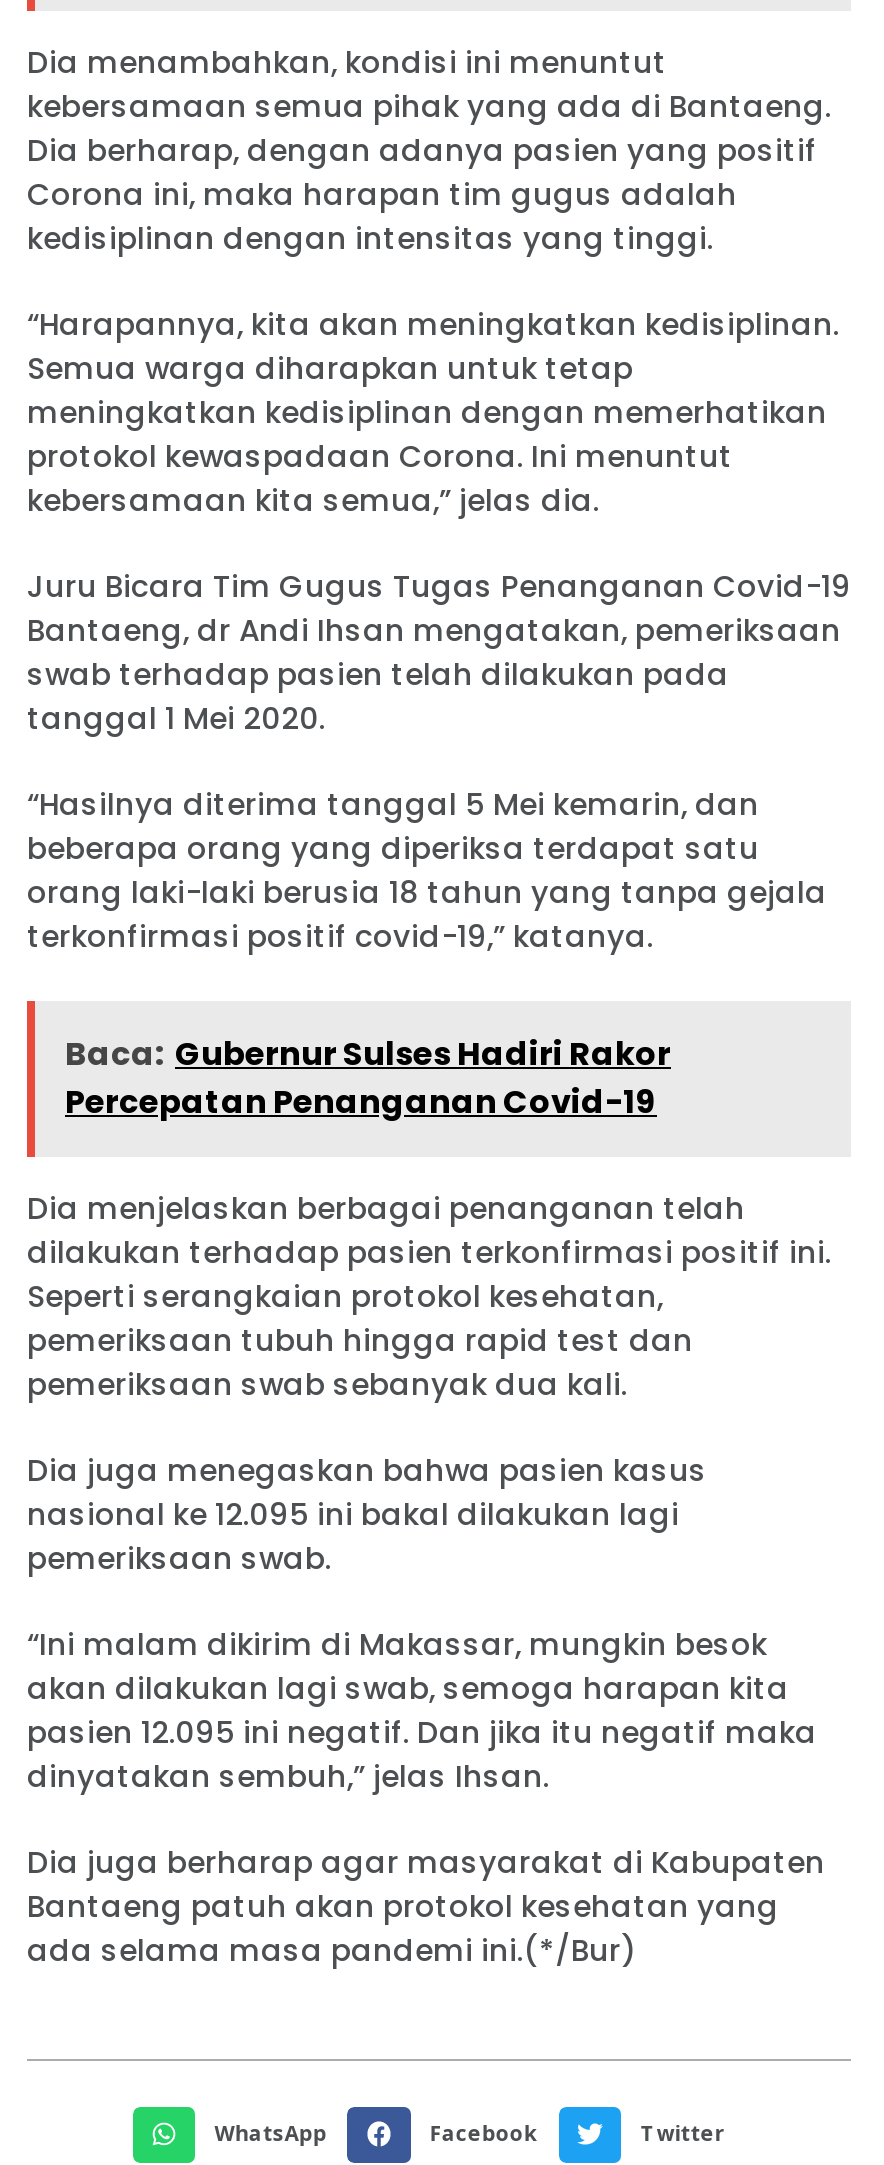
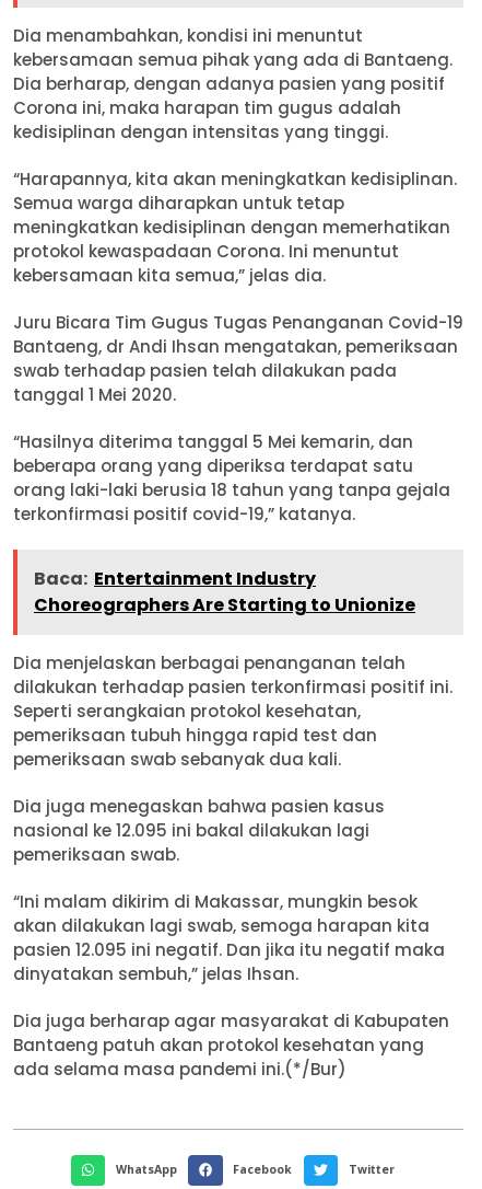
- Baca: Gubernur Sulses Hadiri Rakor
- Percepatan Penanganan Covid-19
+ Baca: Entertainment Industry
+ Choreographers Are Starting to Unionize
